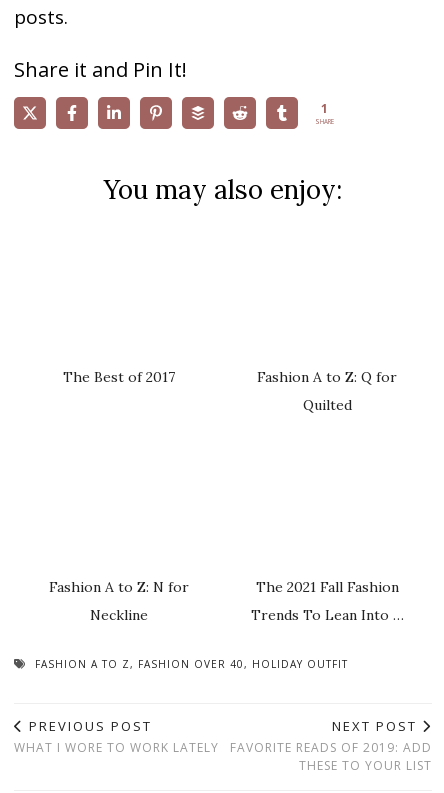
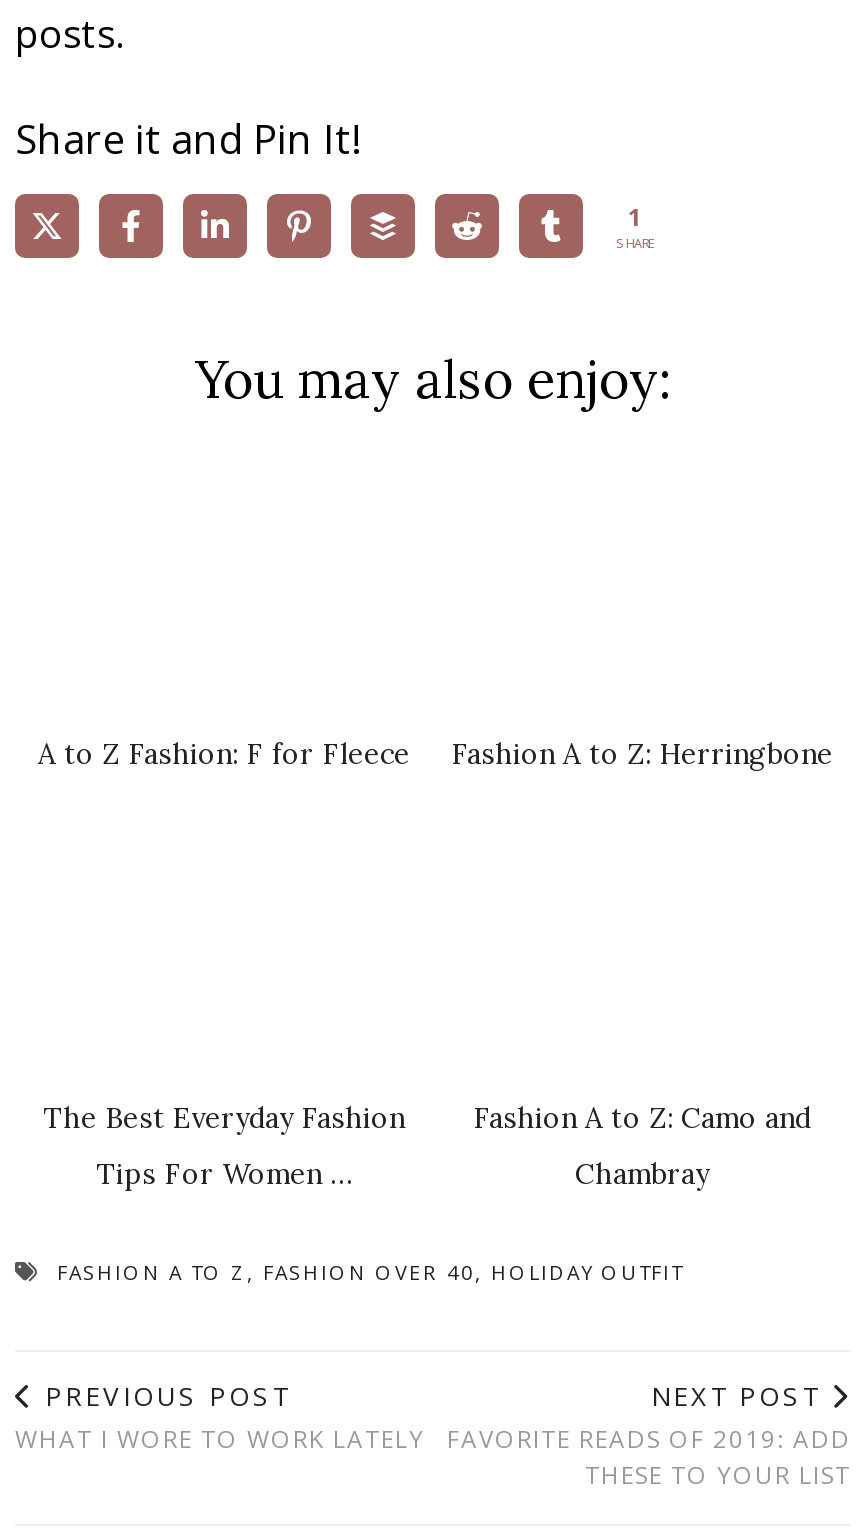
- The Best of 2017
- Fashion A to Z: Q for
- Quilted
+ A to Z Fashion: F for Fleece
+ Fashion A to Z: Herringbone

- Fashion A to Z: N for
- Neckline
+ The Best Everyday Fashion
+ Tips For Women …

- The 2021 Fall Fashion
- Trends To Lean Into …
+ Fashion A to Z: Camo and
+ Chambray
